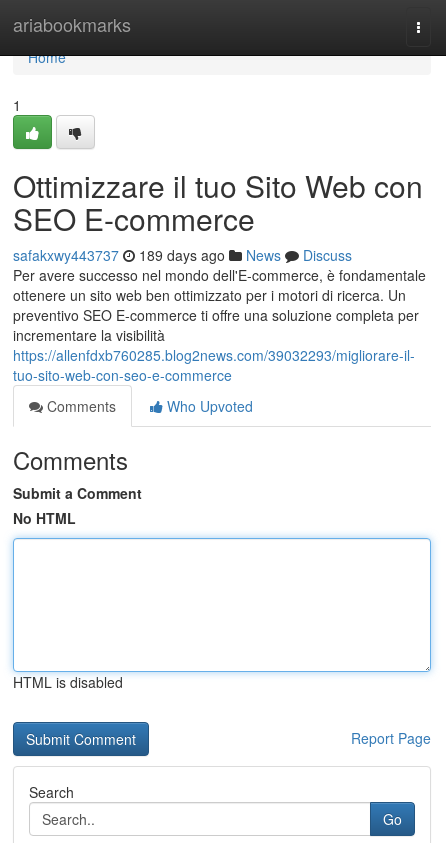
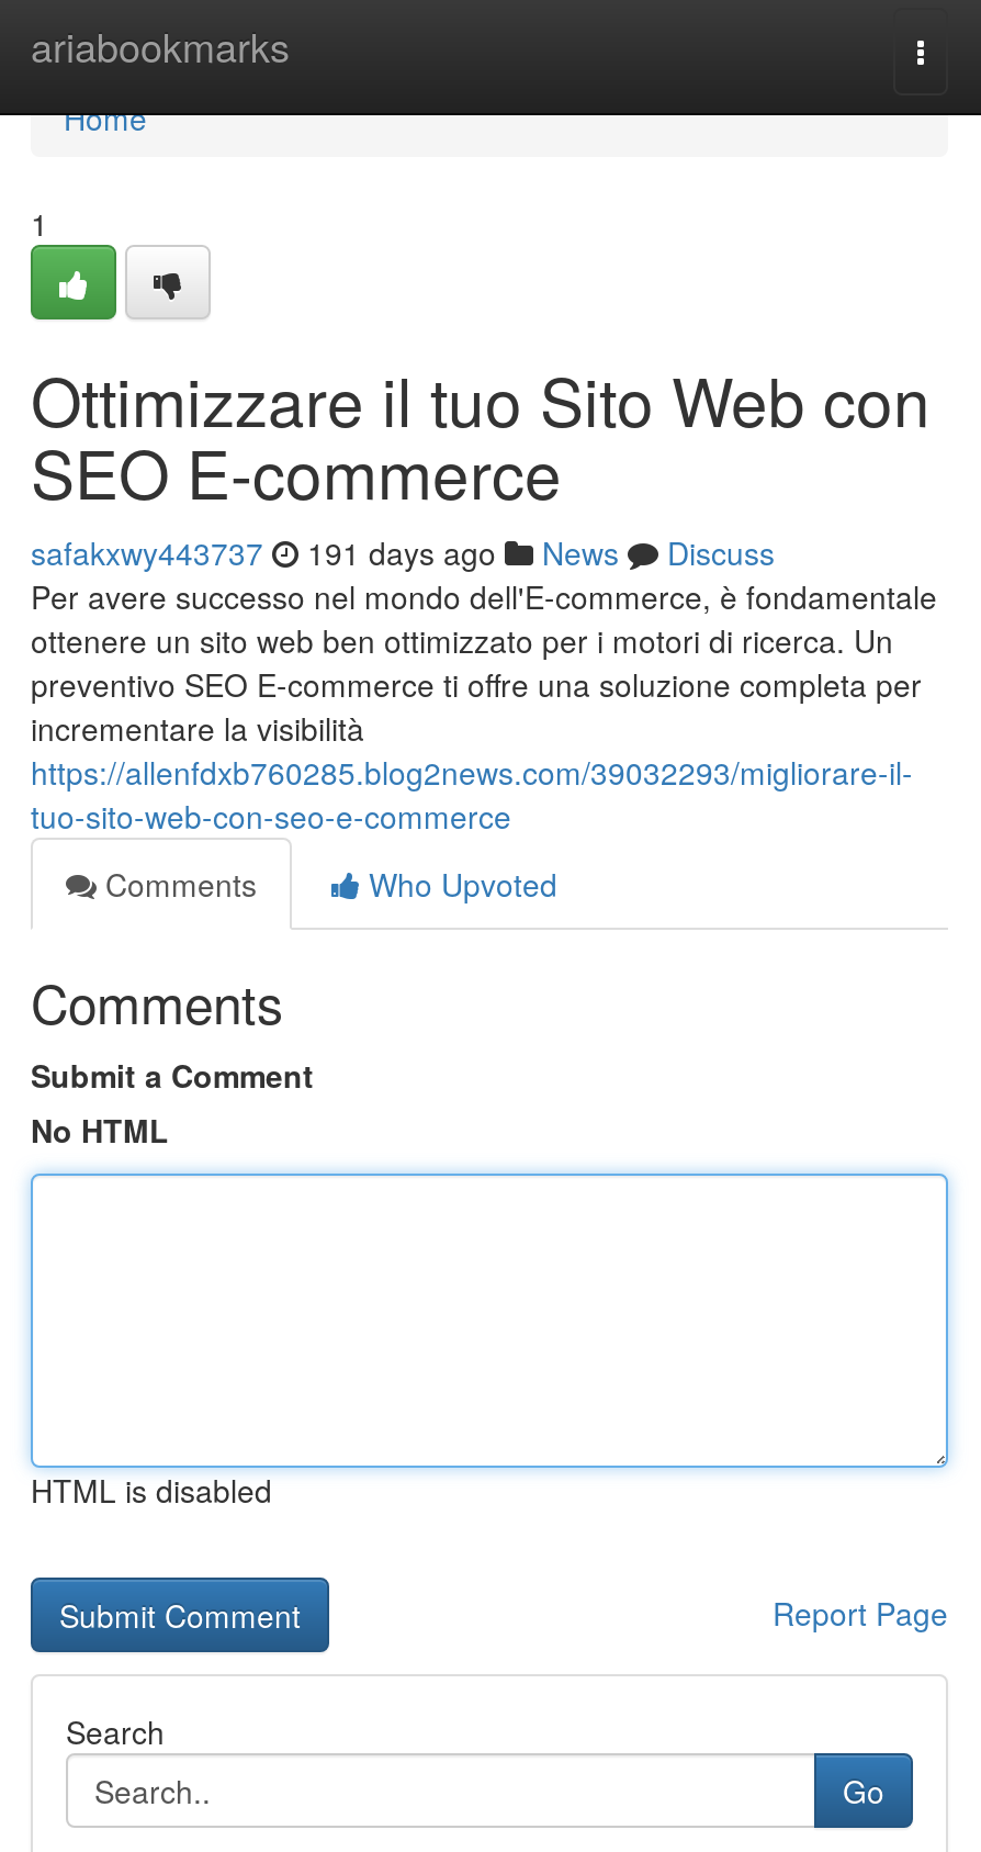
- safakxwy443737 189 days ago News Discuss
+ safakxwy443737 191 days ago News Discuss
